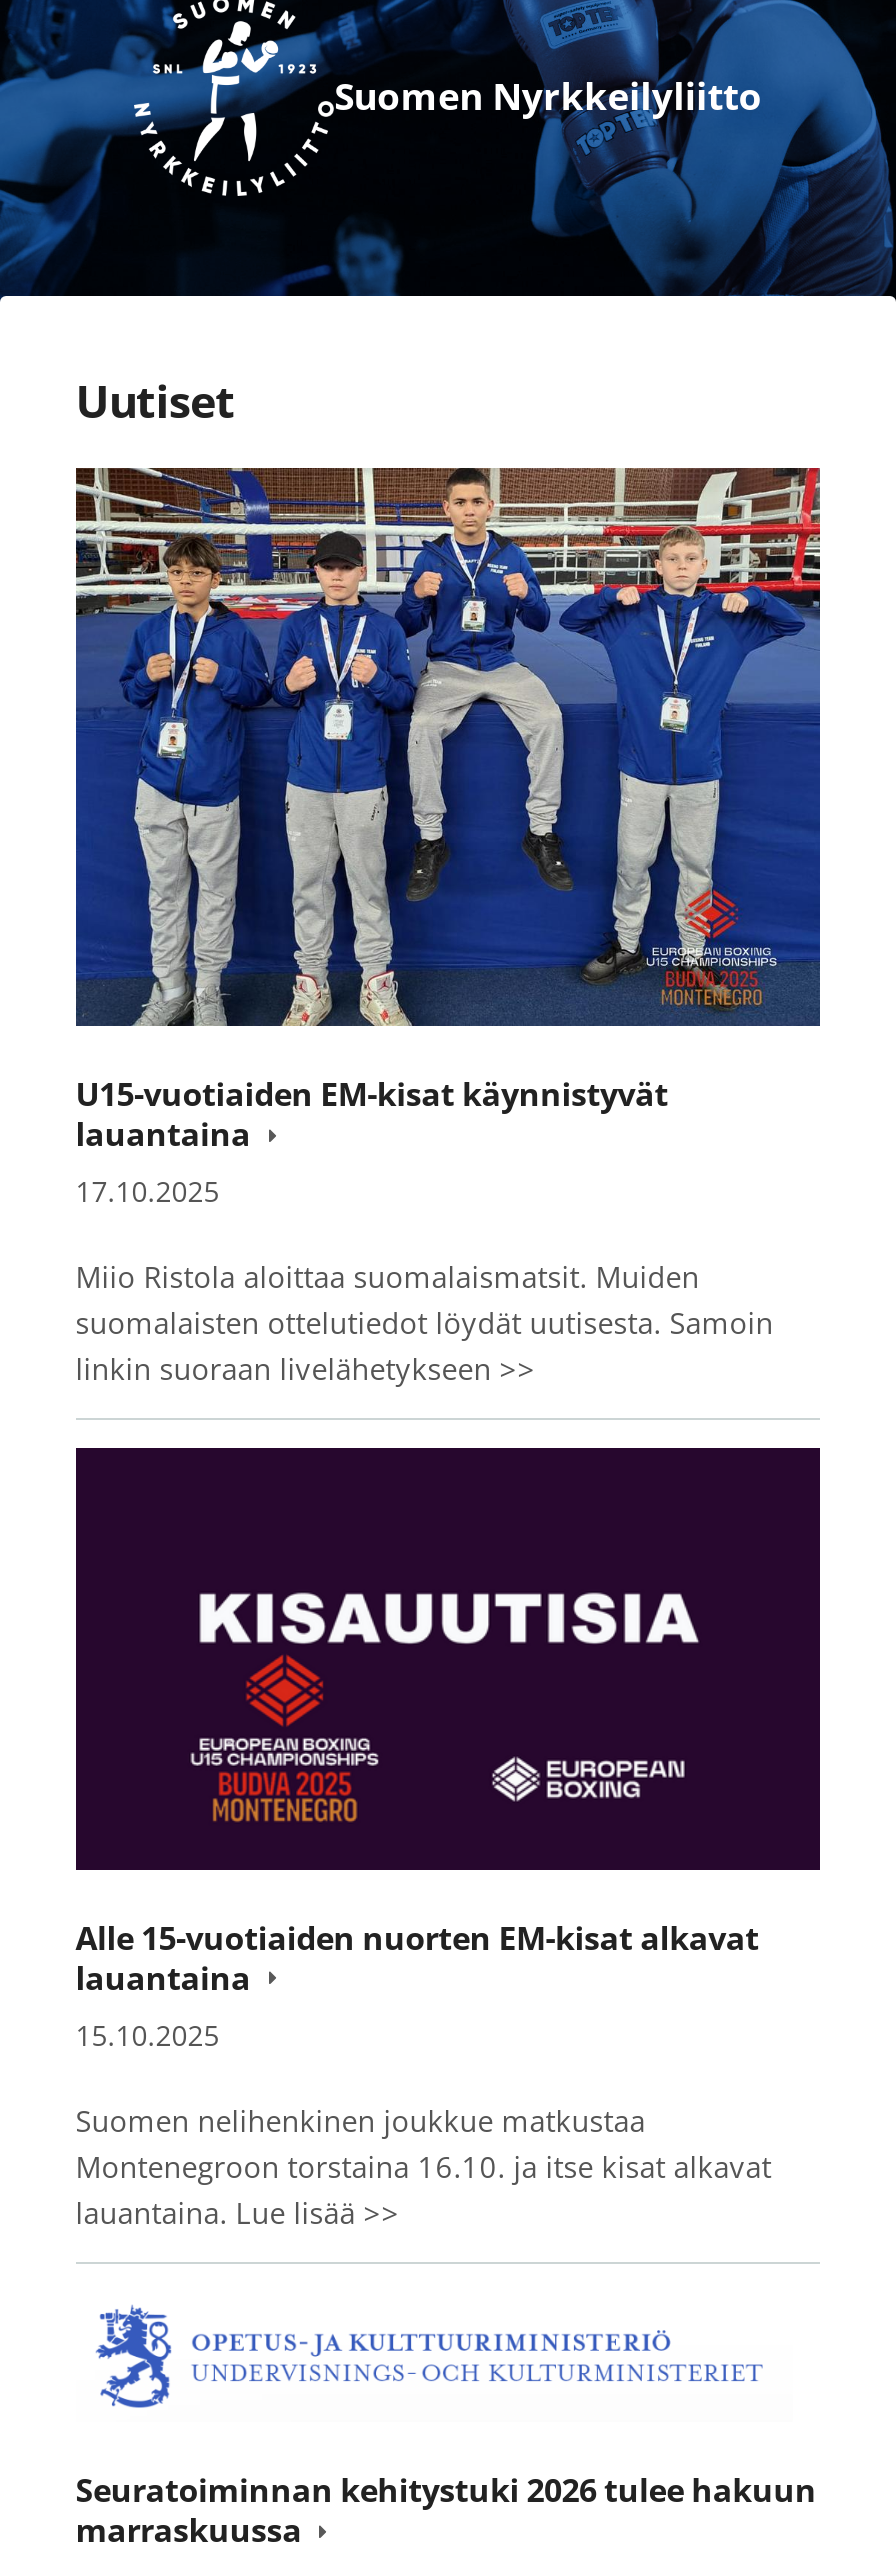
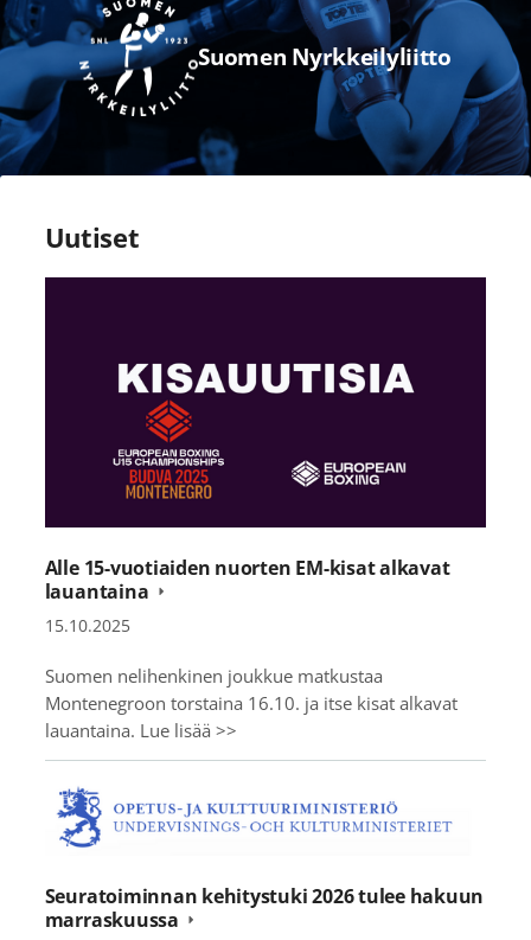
- [image]
- U15-vuotiaiden EM-kisat käynnistyvät
- lauantaina
- 17.10.2025
- Miio Ristola aloittaa suomalaismatsit. Muiden
- suomalaisten ottelutiedot löydät uutisesta. Samoin
- linkin suoraan livelähetykseen >>
